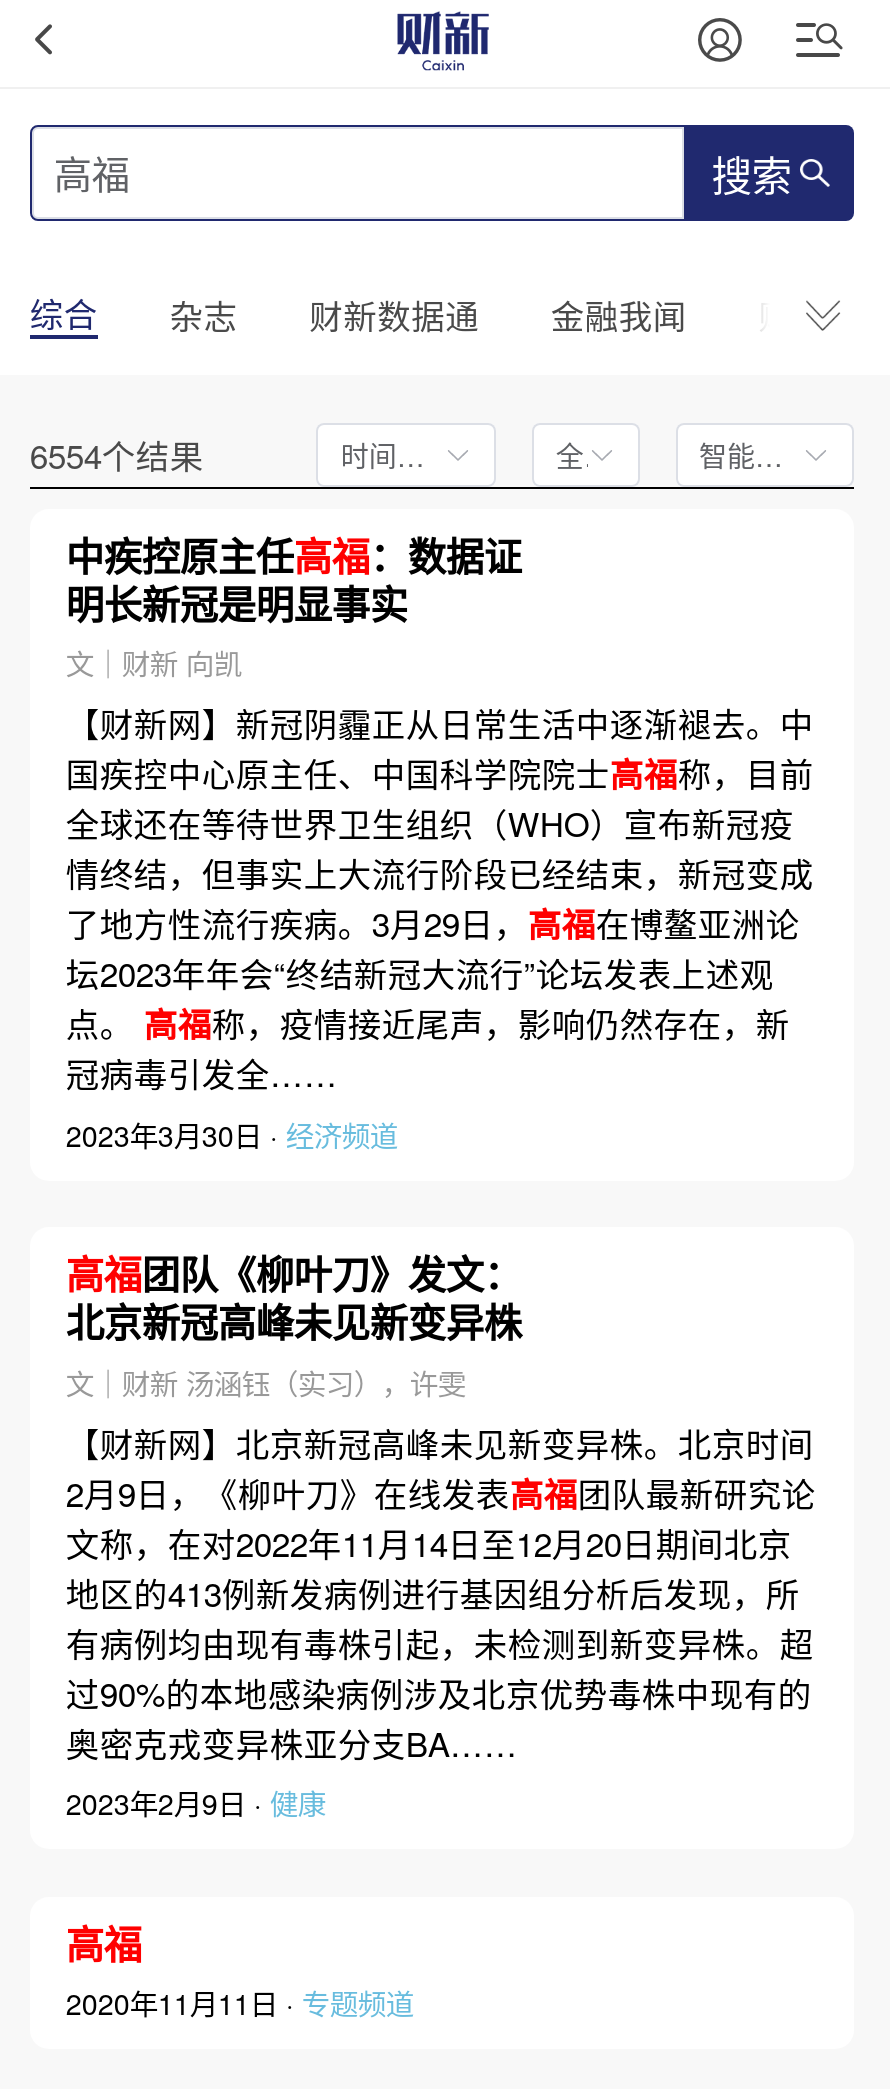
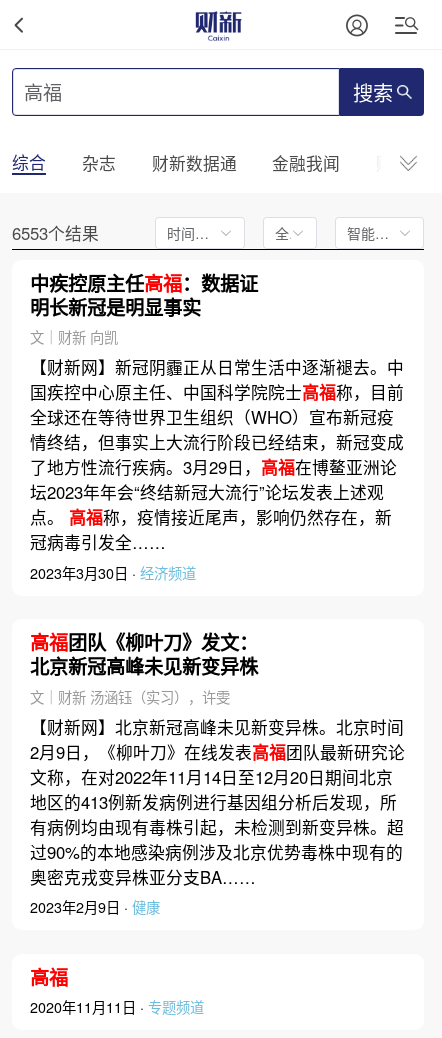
- 6554个结果
+ 6553个结果
